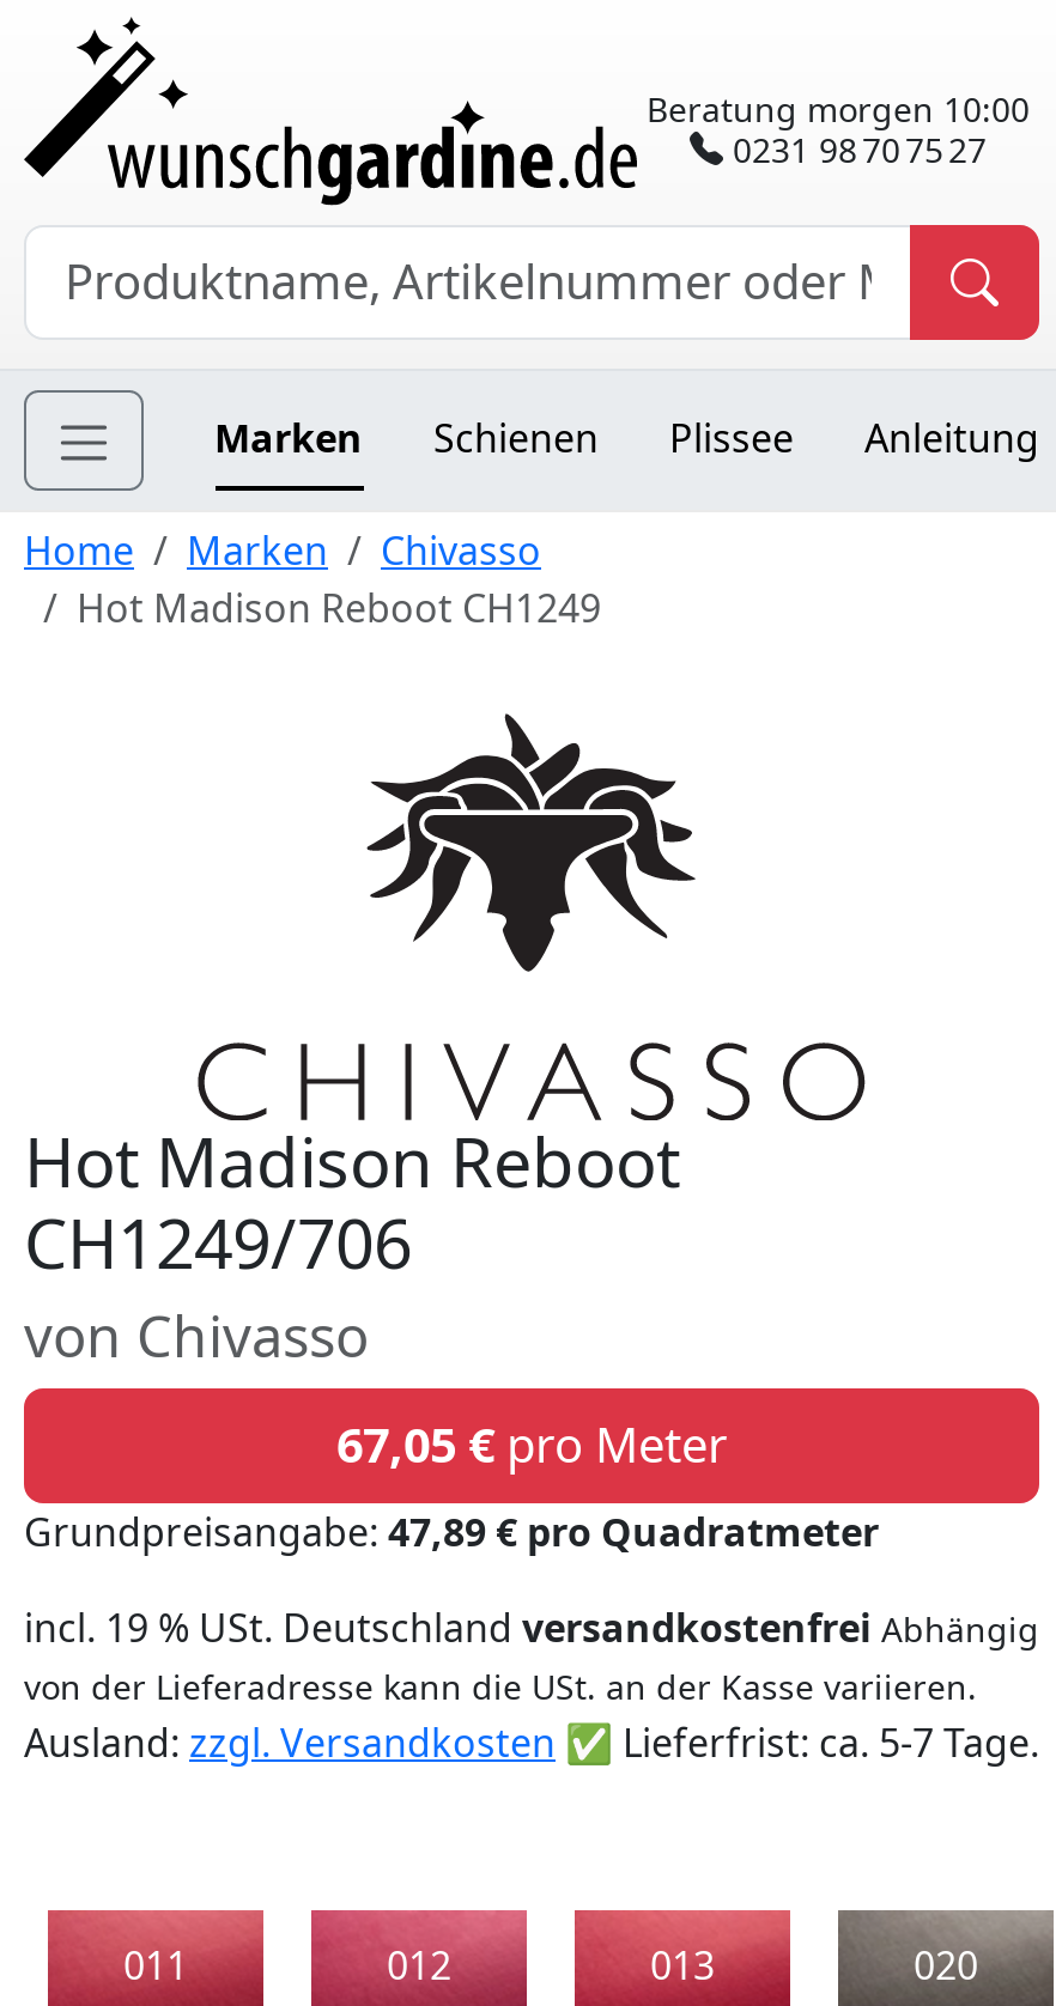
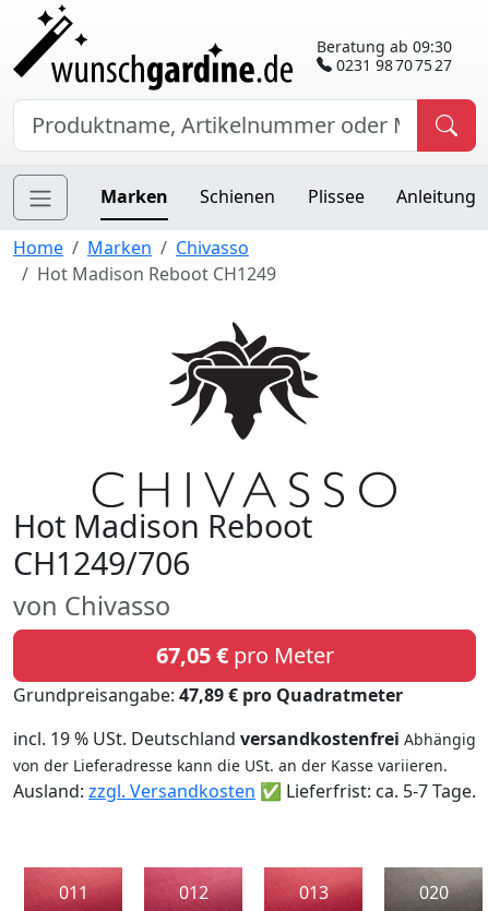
- Beratung morgen 10:00
+ Beratung ab 09:30
